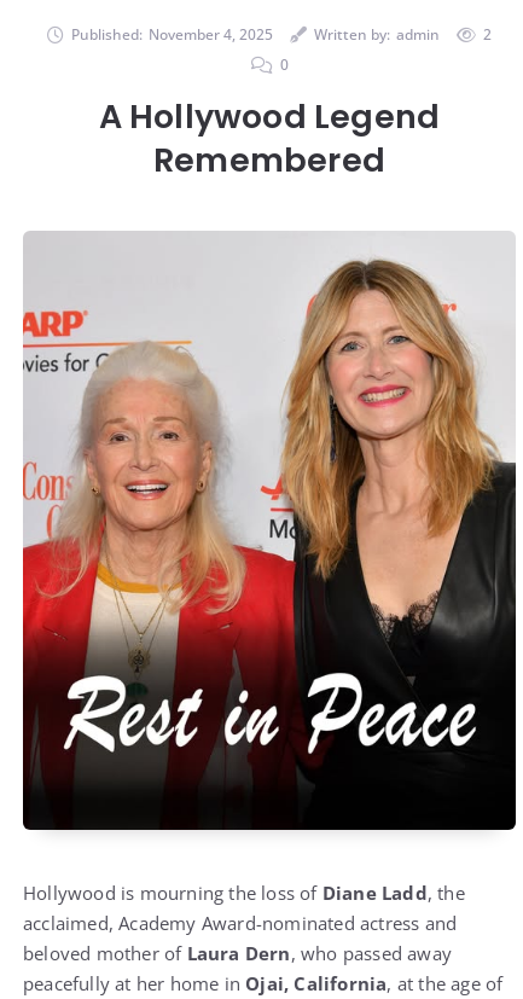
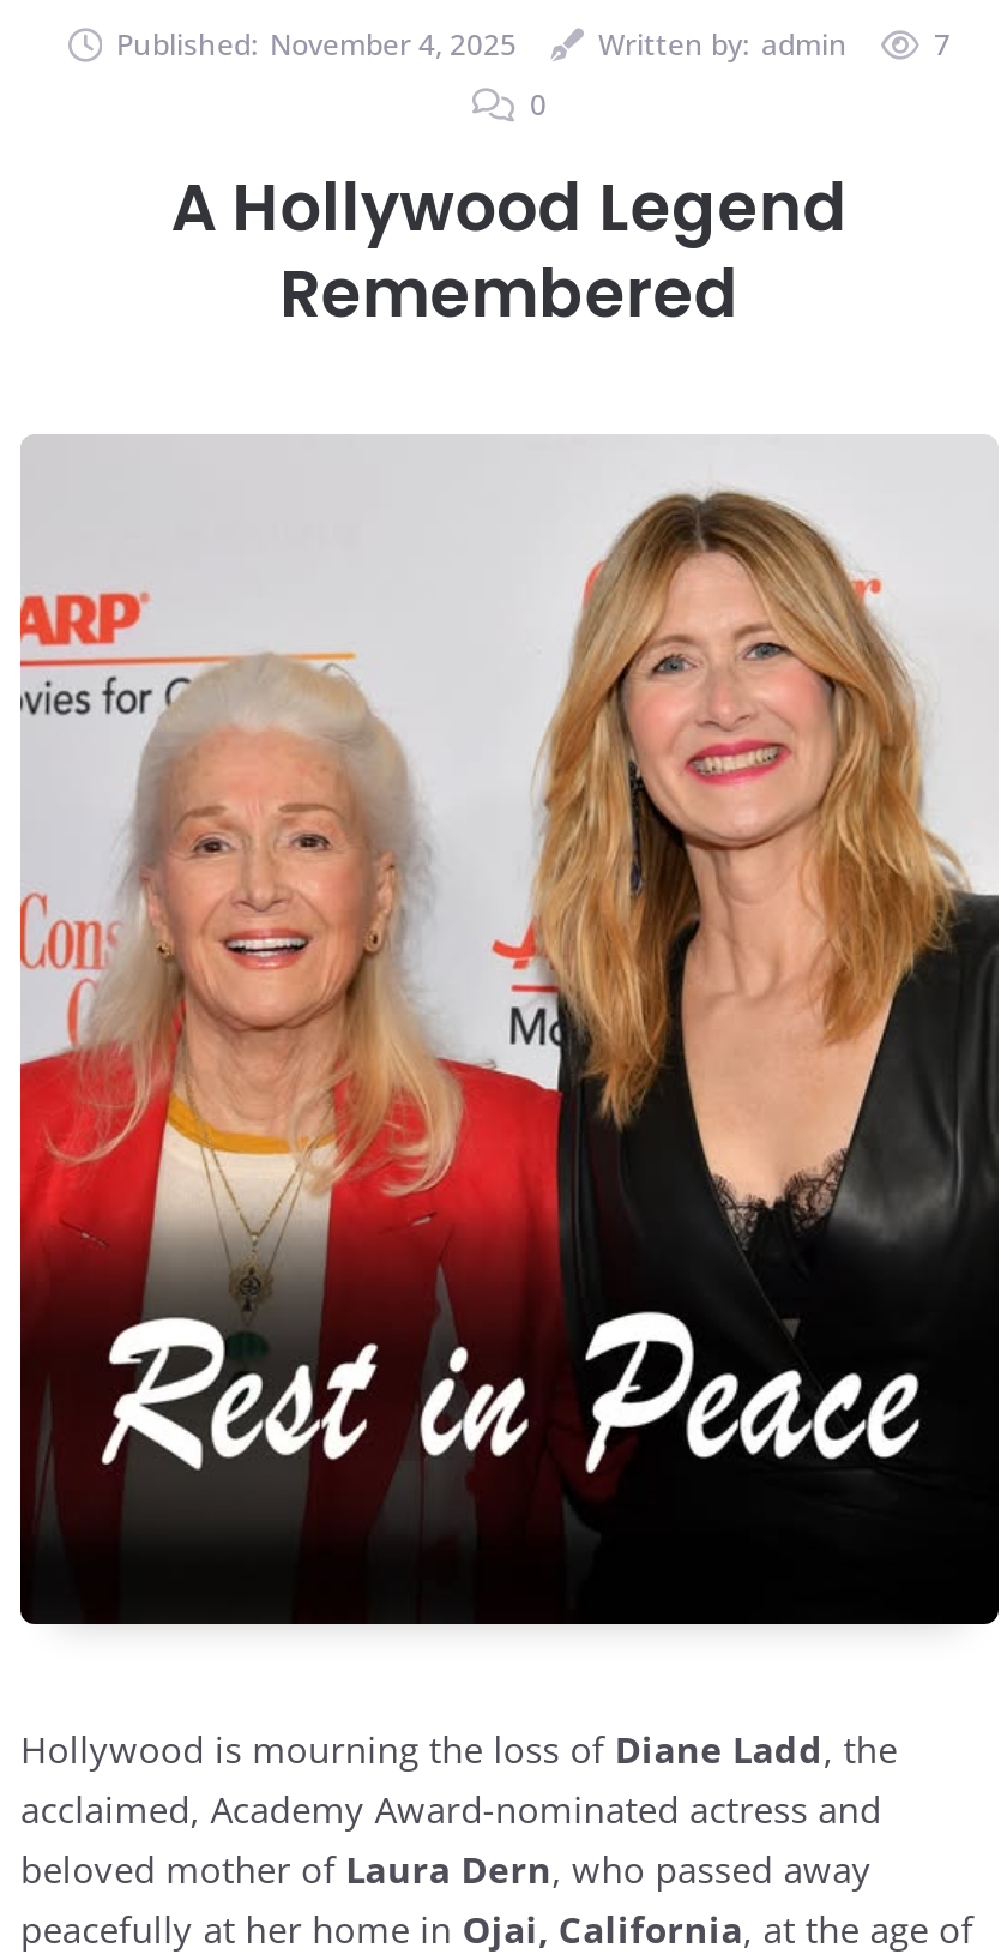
- 2
+ 7
